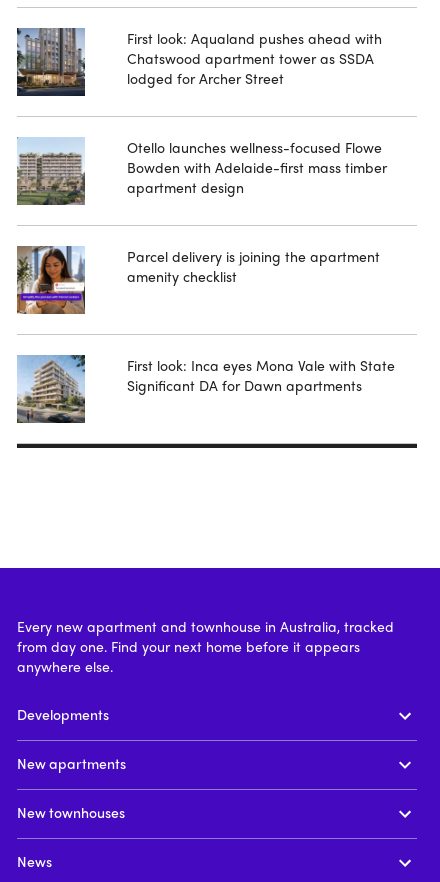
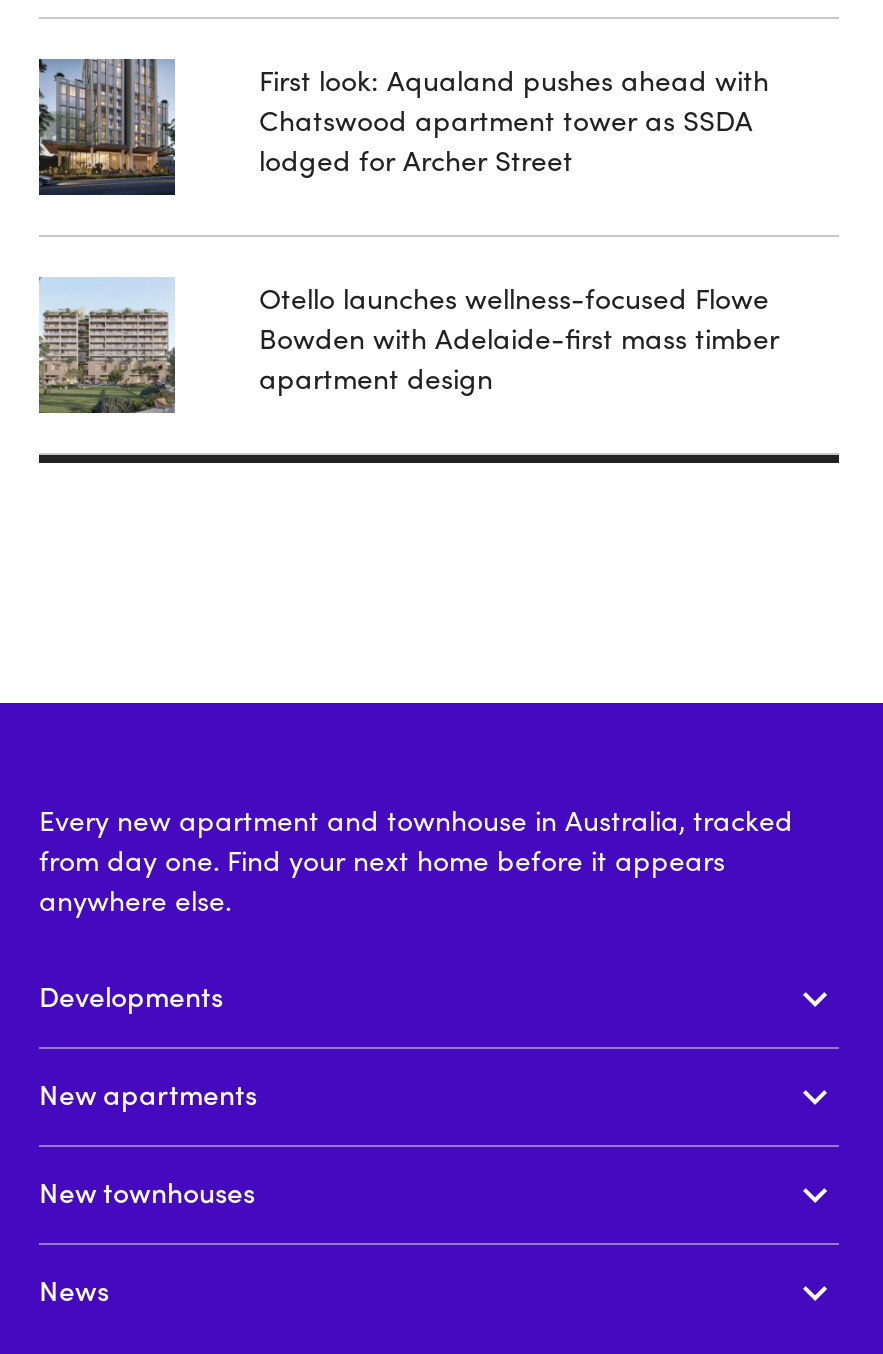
- [image]

- Parcel delivery is joining the apartment
- amenity checklist

- [image]

- First look: Inca eyes Mona Vale with State
- Significant DA for Dawn apartments
